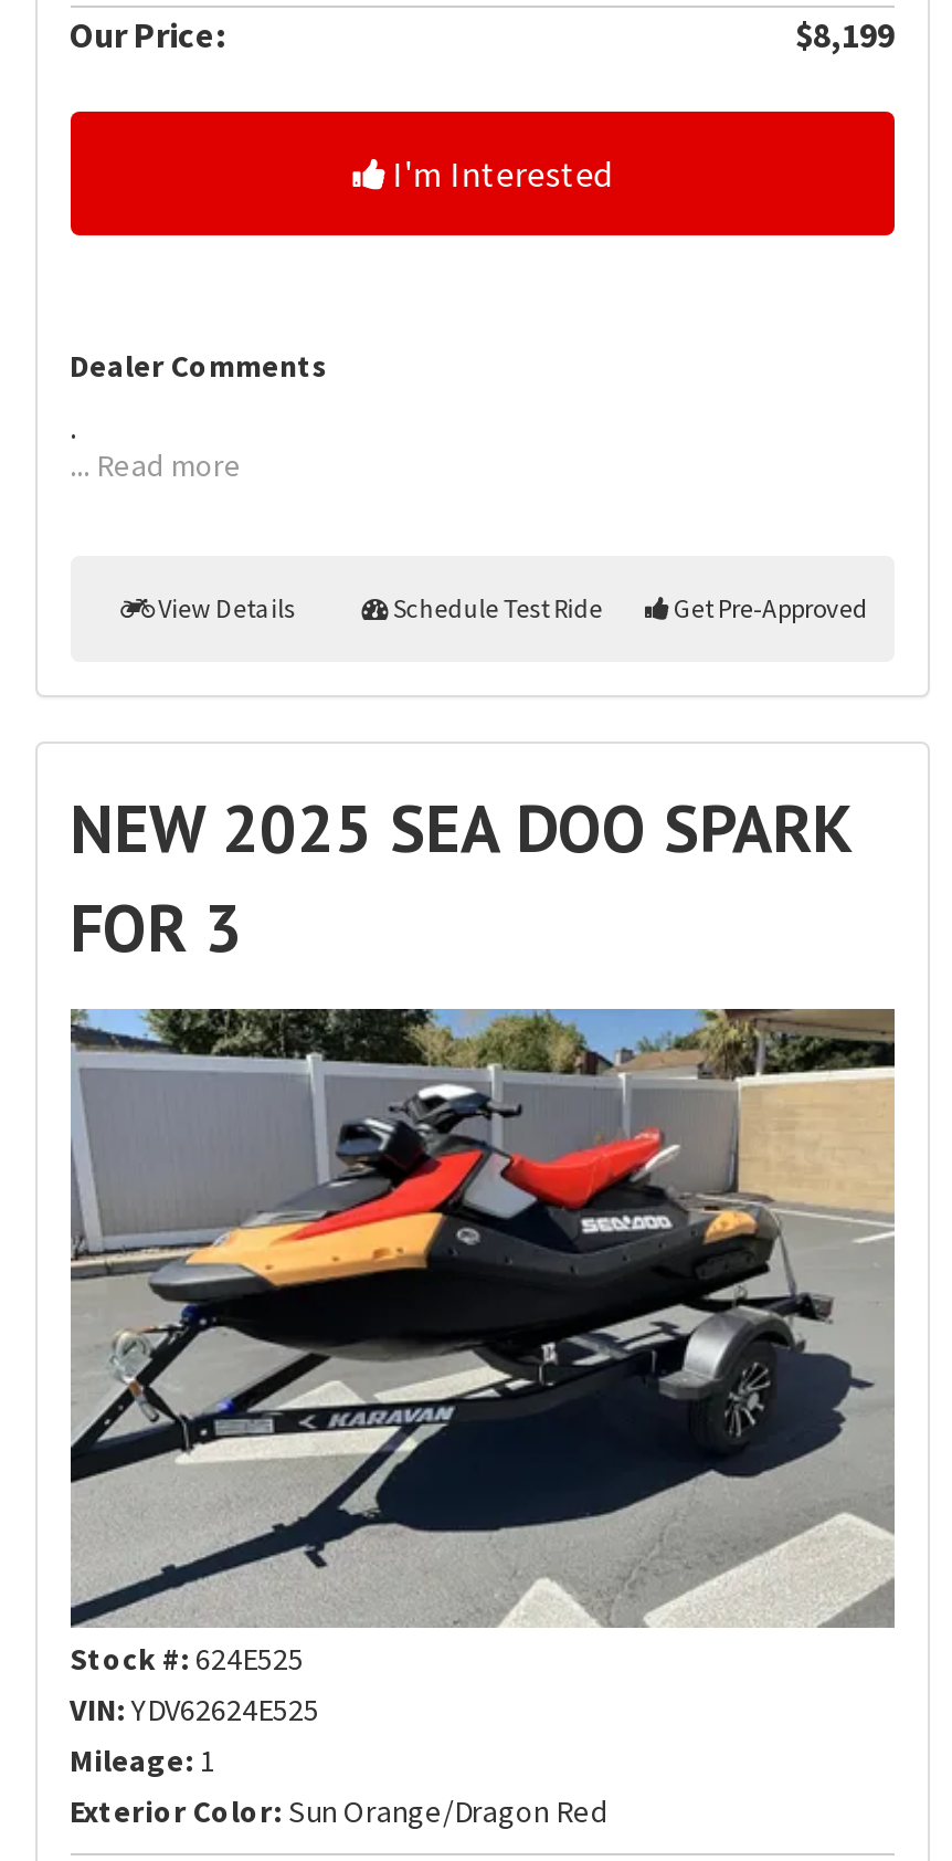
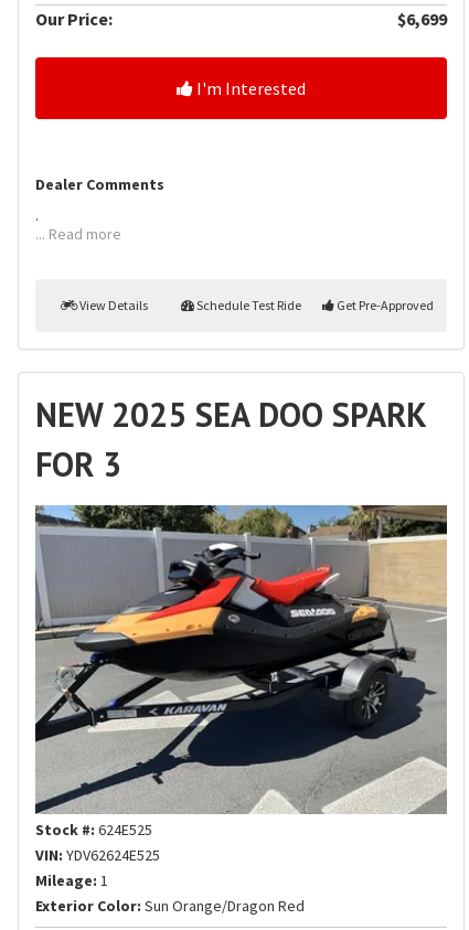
- $8,199
+ $6,699
